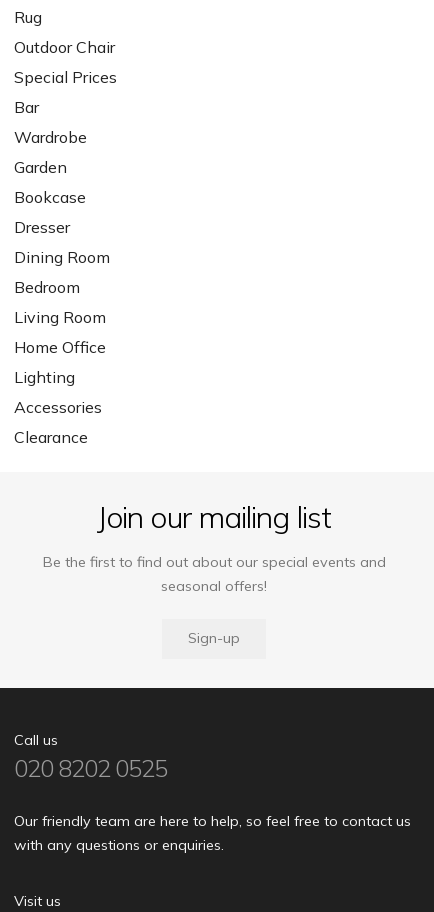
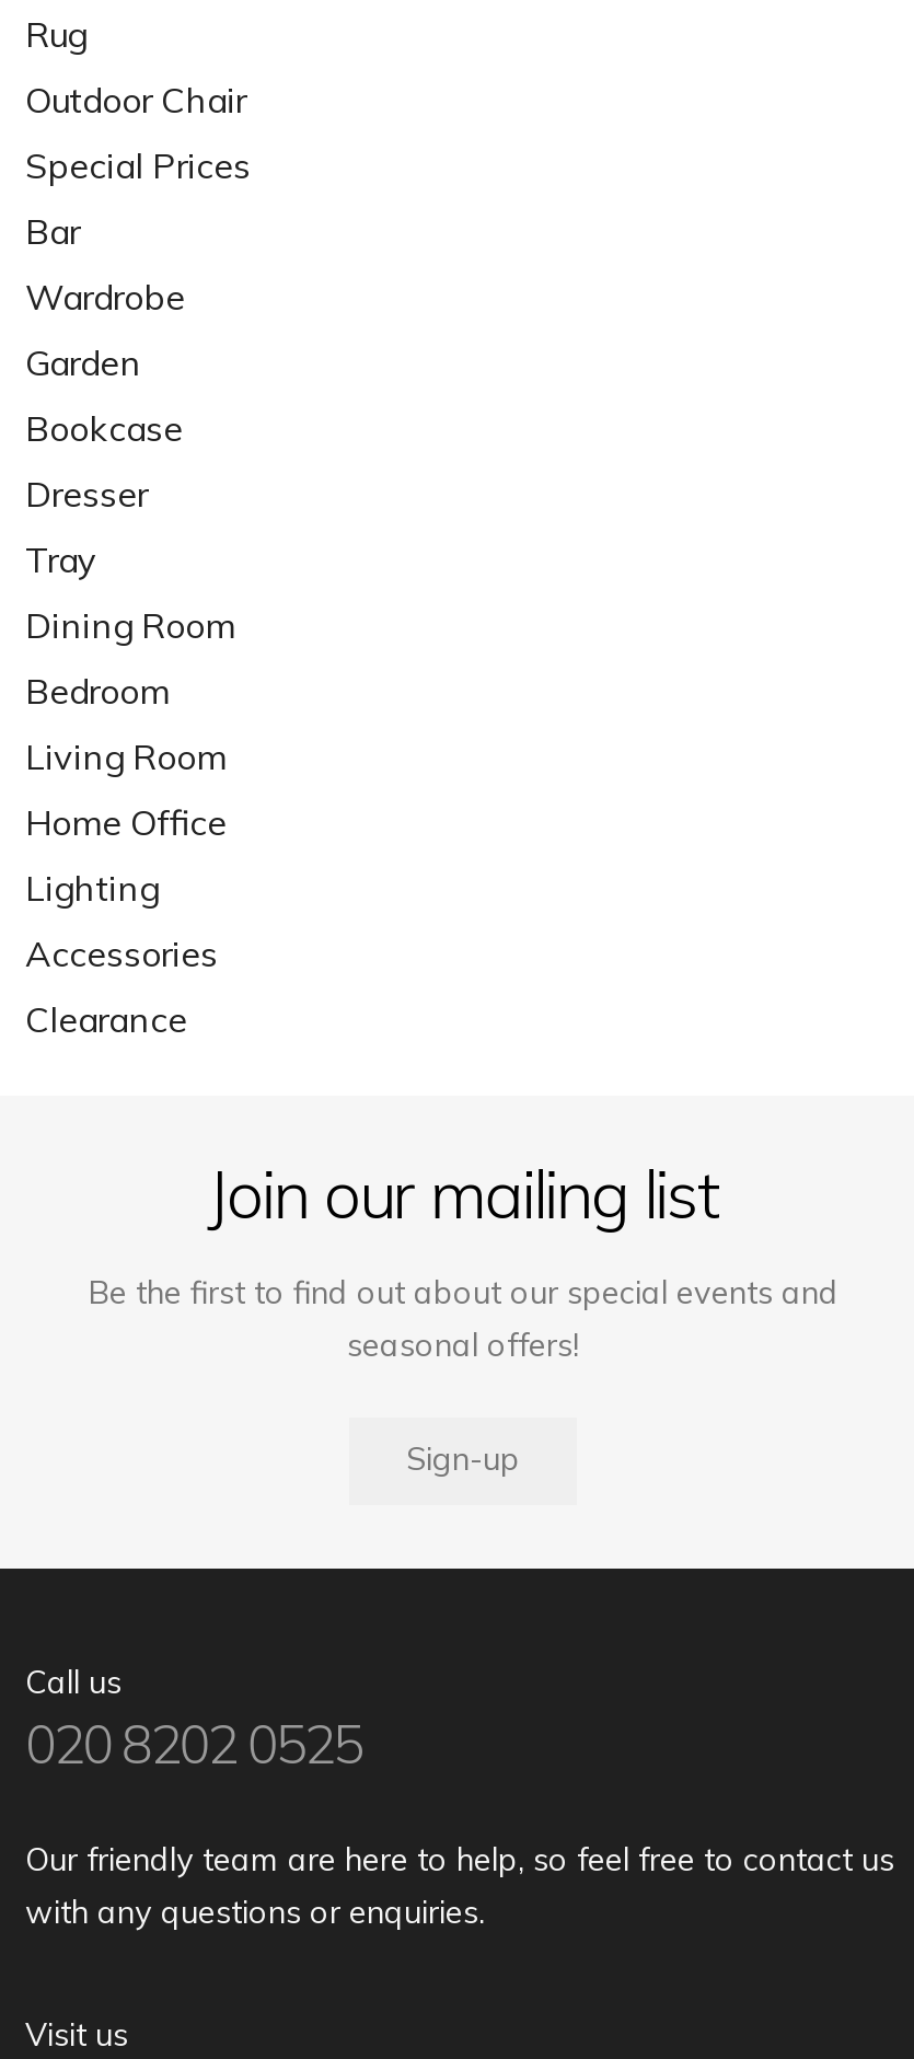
+ Tray
